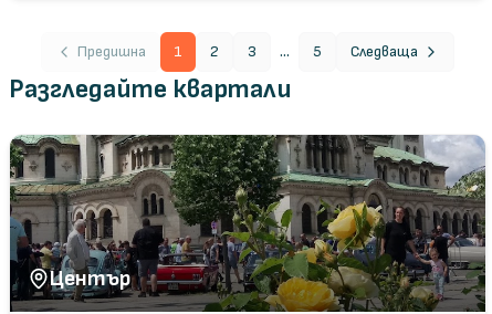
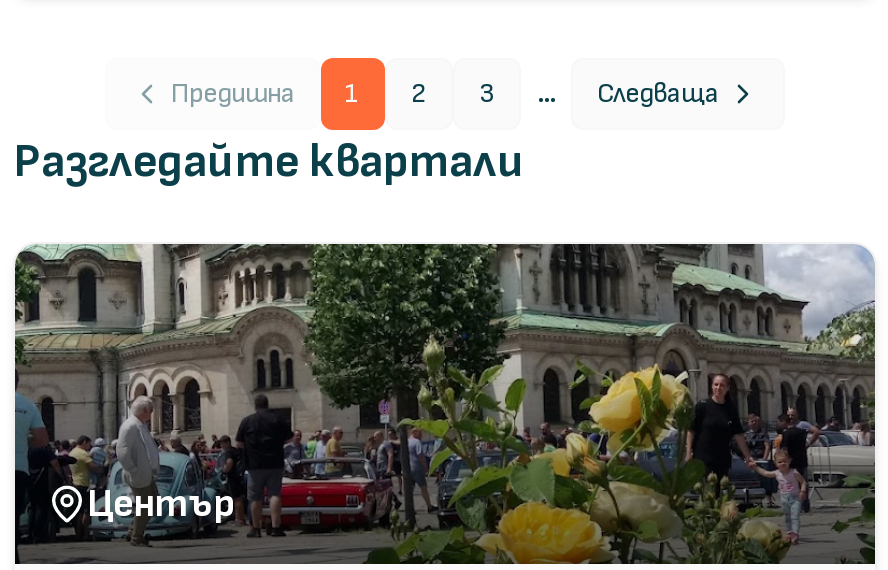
- 5
